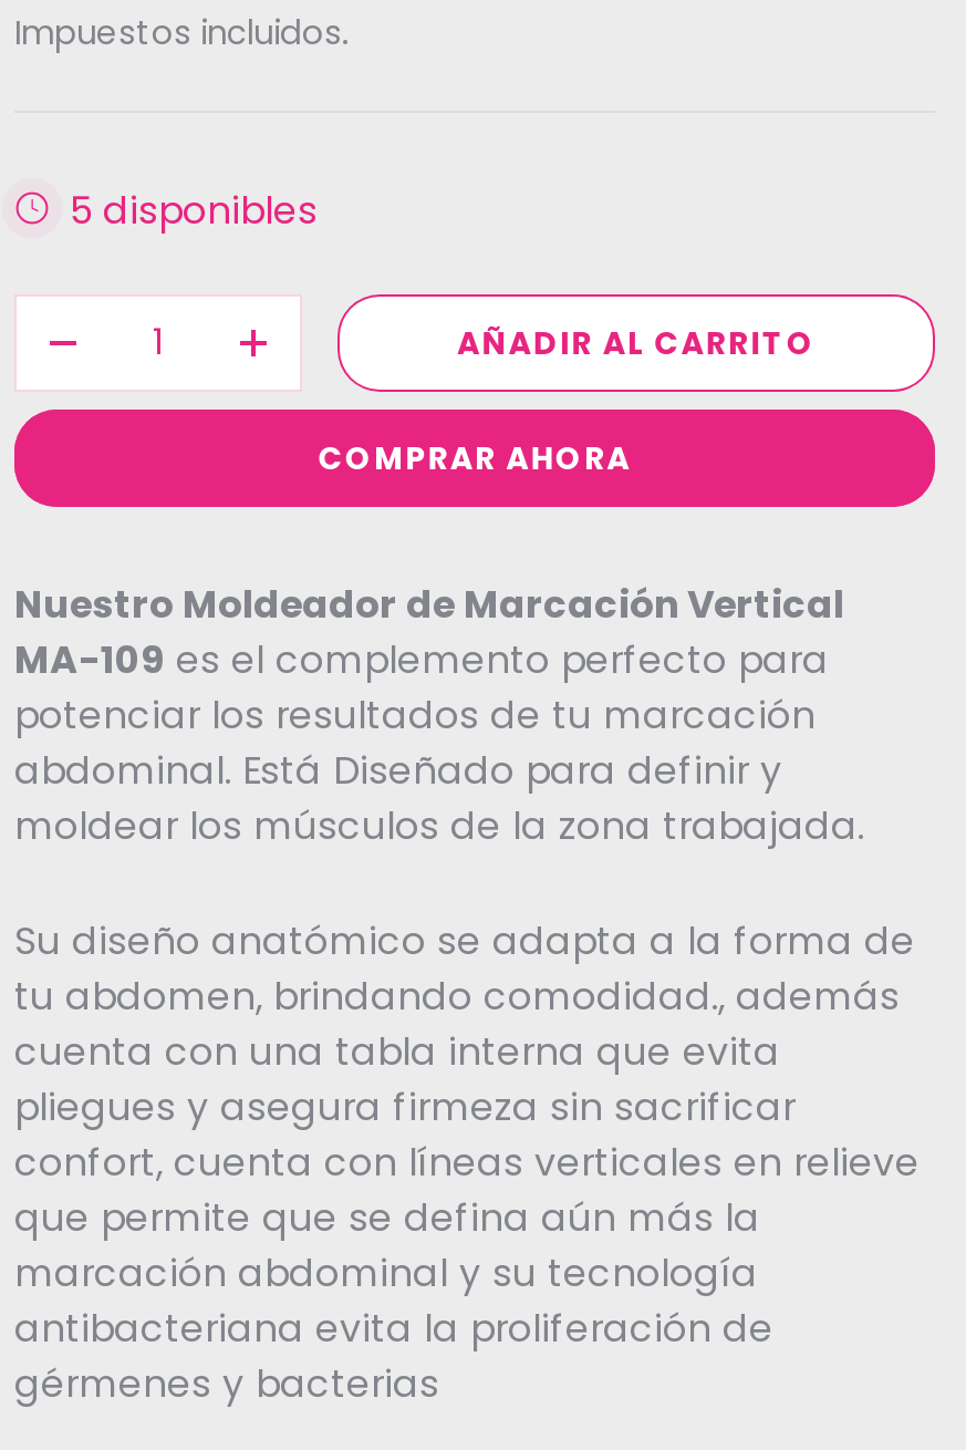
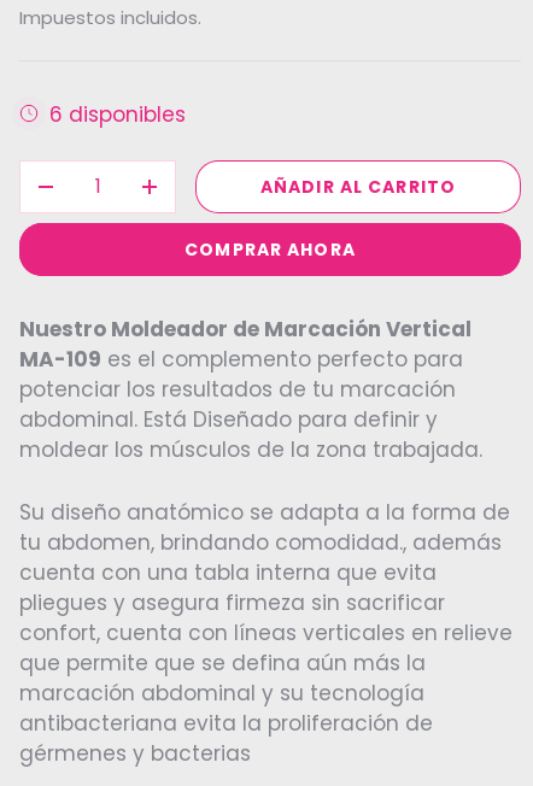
- 5 disponibles
+ 6 disponibles
